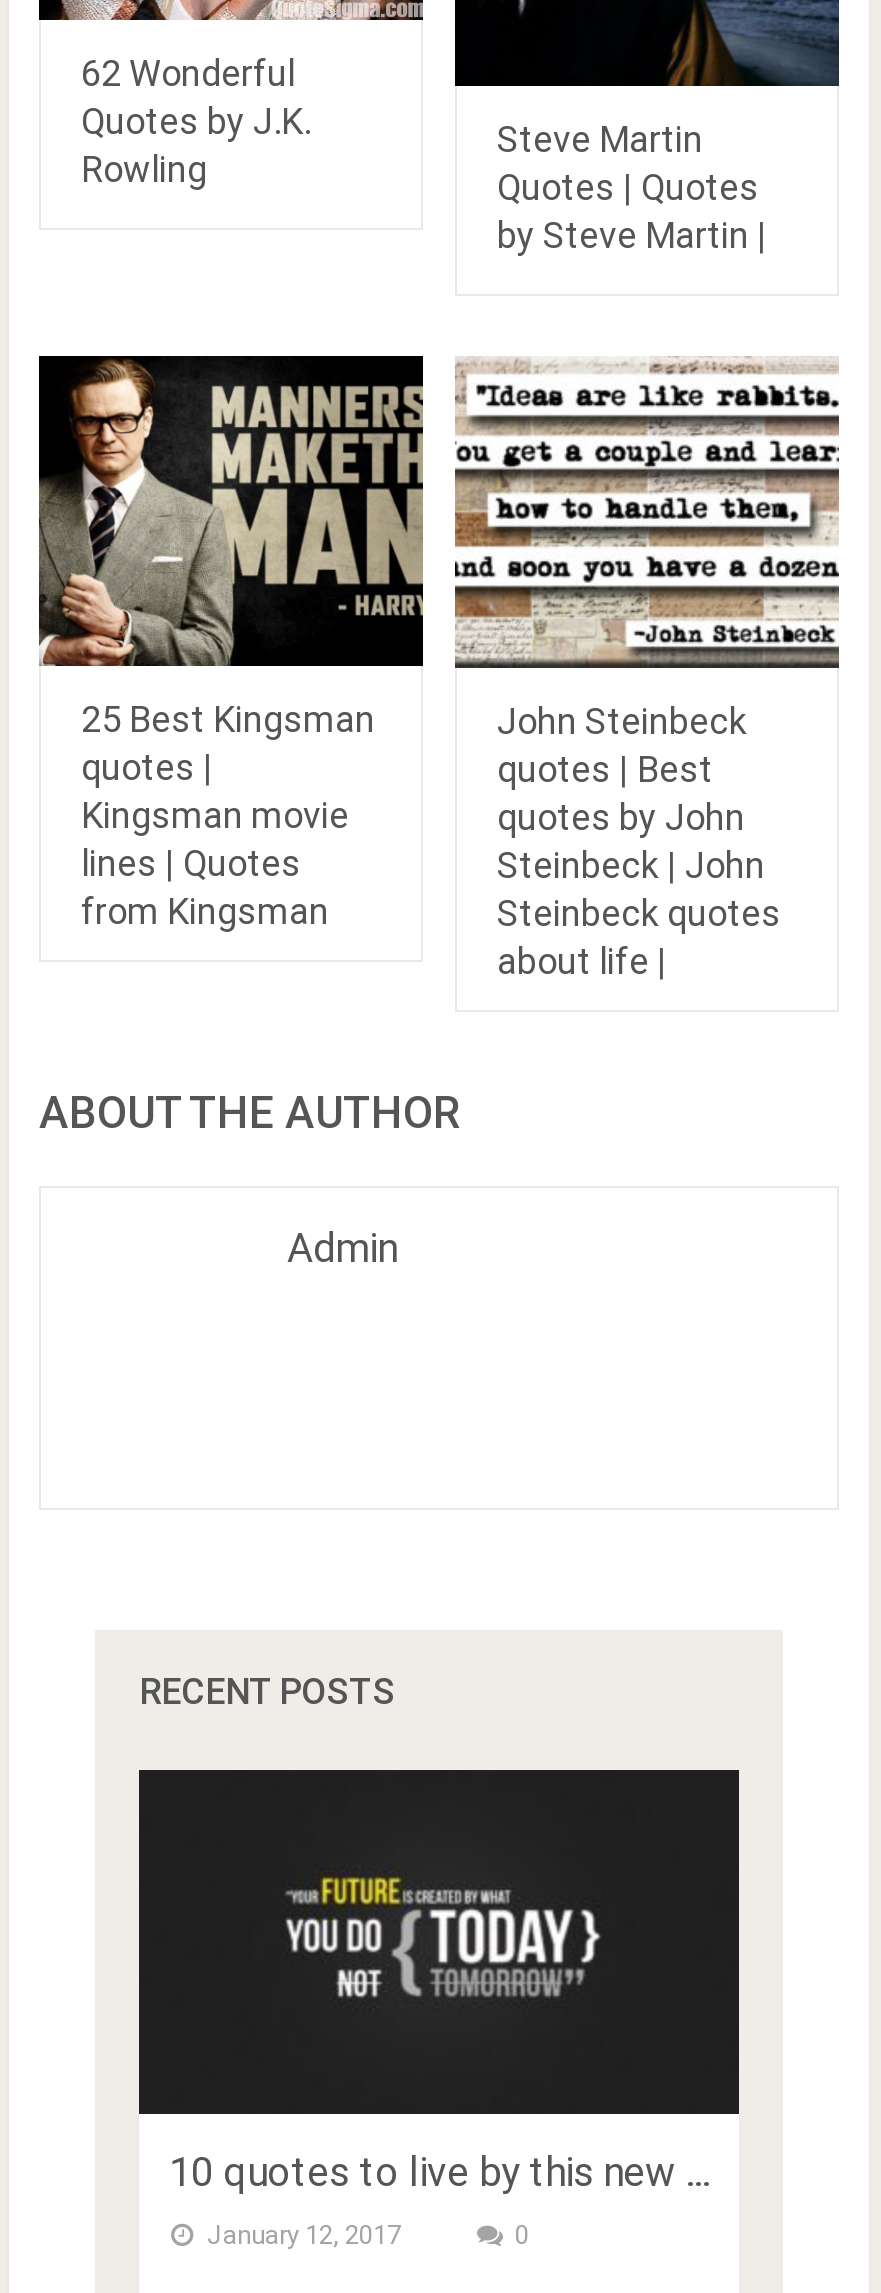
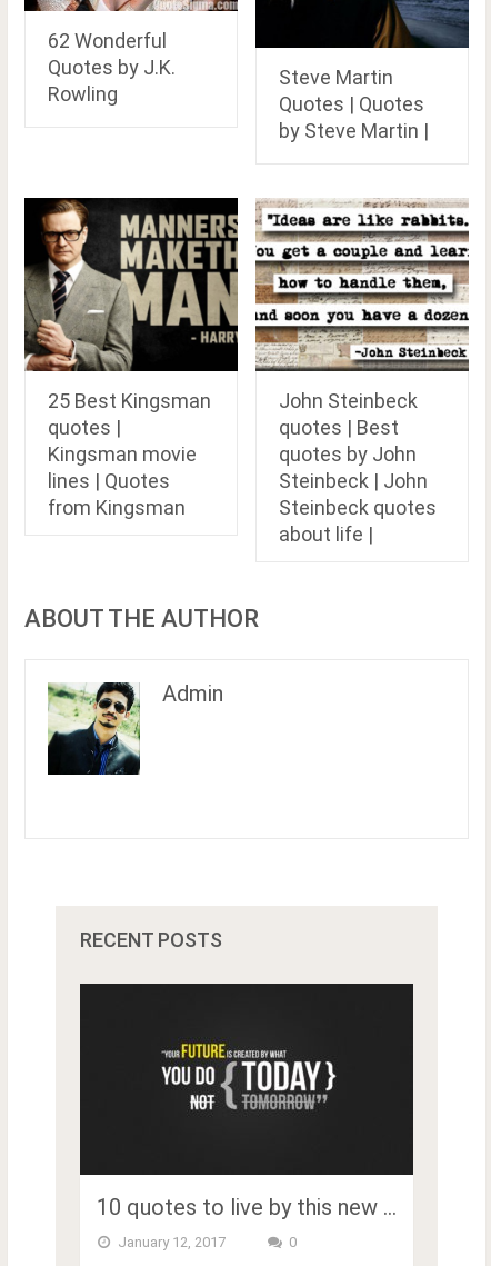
+ [image]
